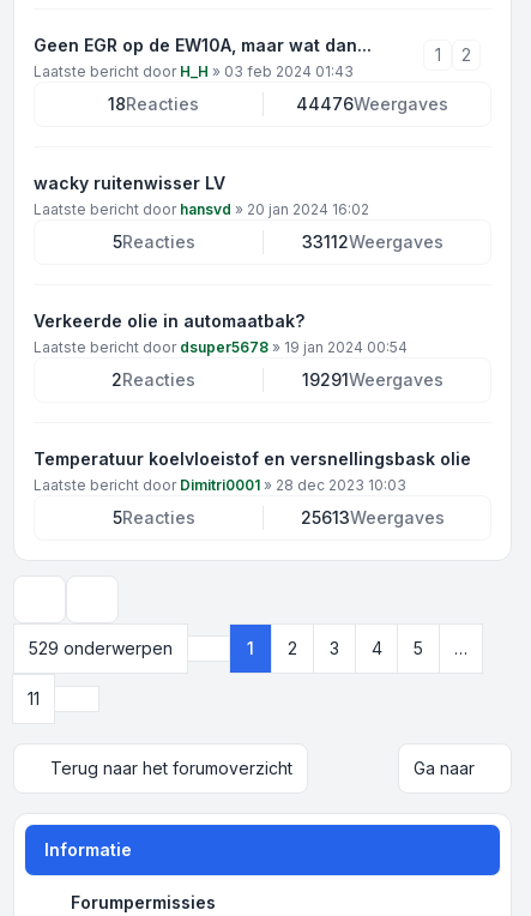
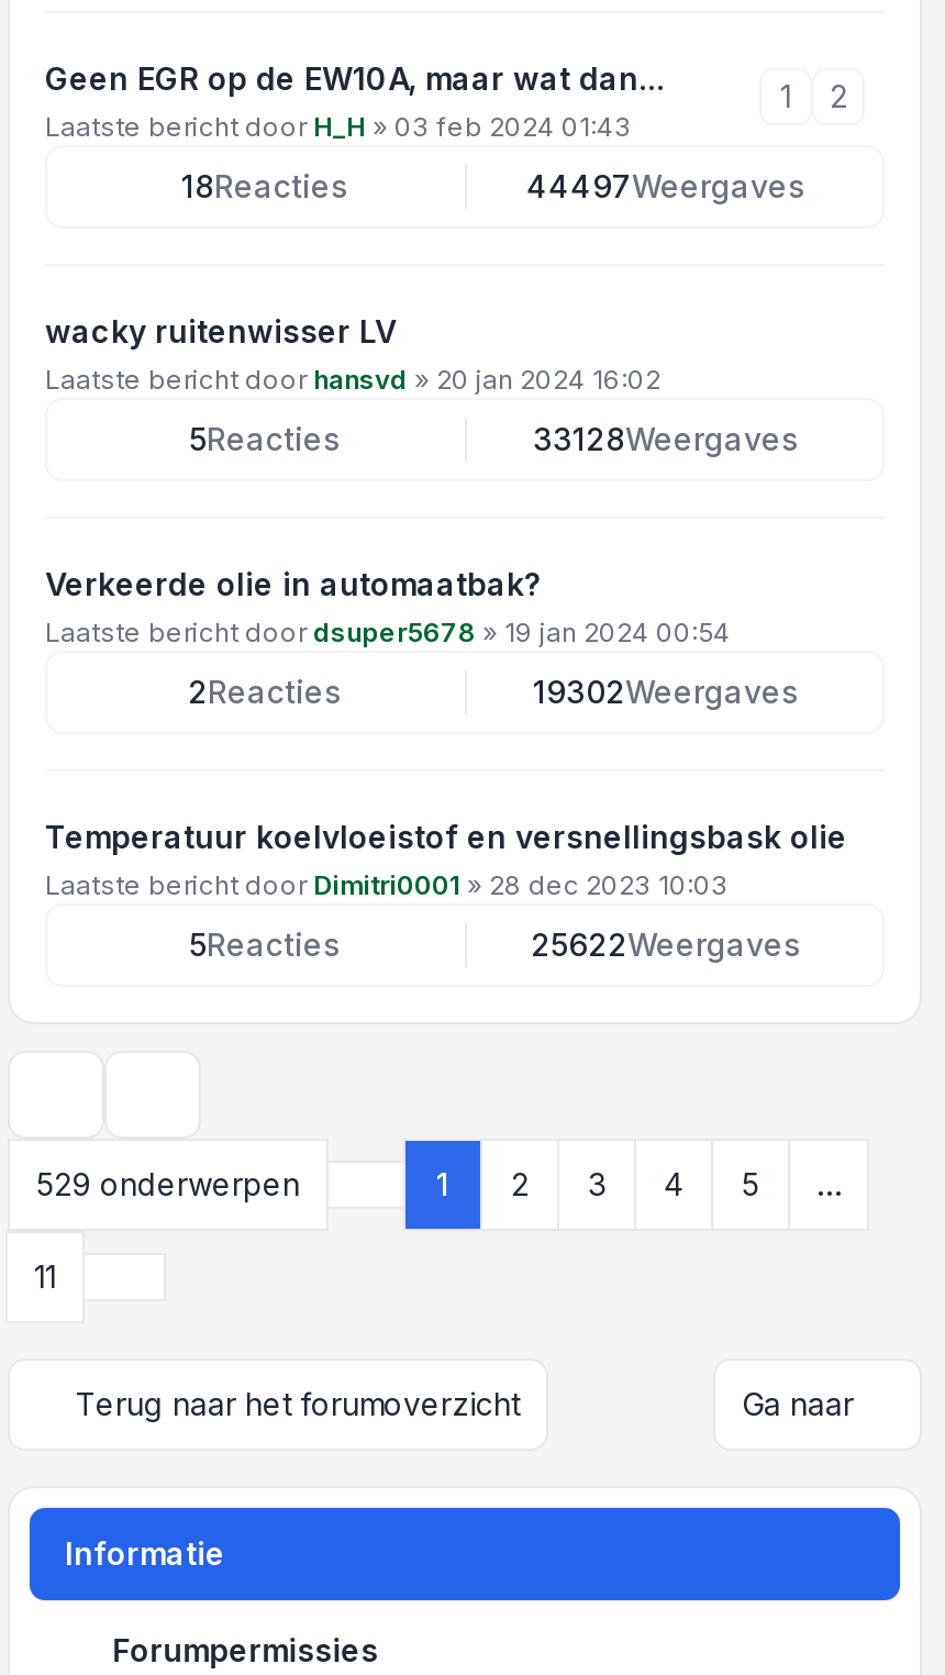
- 44476Weergaves
+ 44497Weergaves

- 33112Weergaves
+ 33128Weergaves

- 19291Weergaves
+ 19302Weergaves

- 25613Weergaves
+ 25622Weergaves
